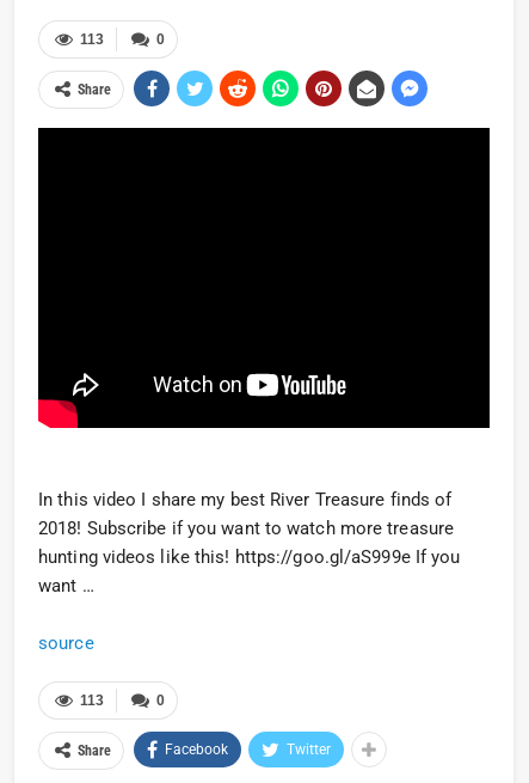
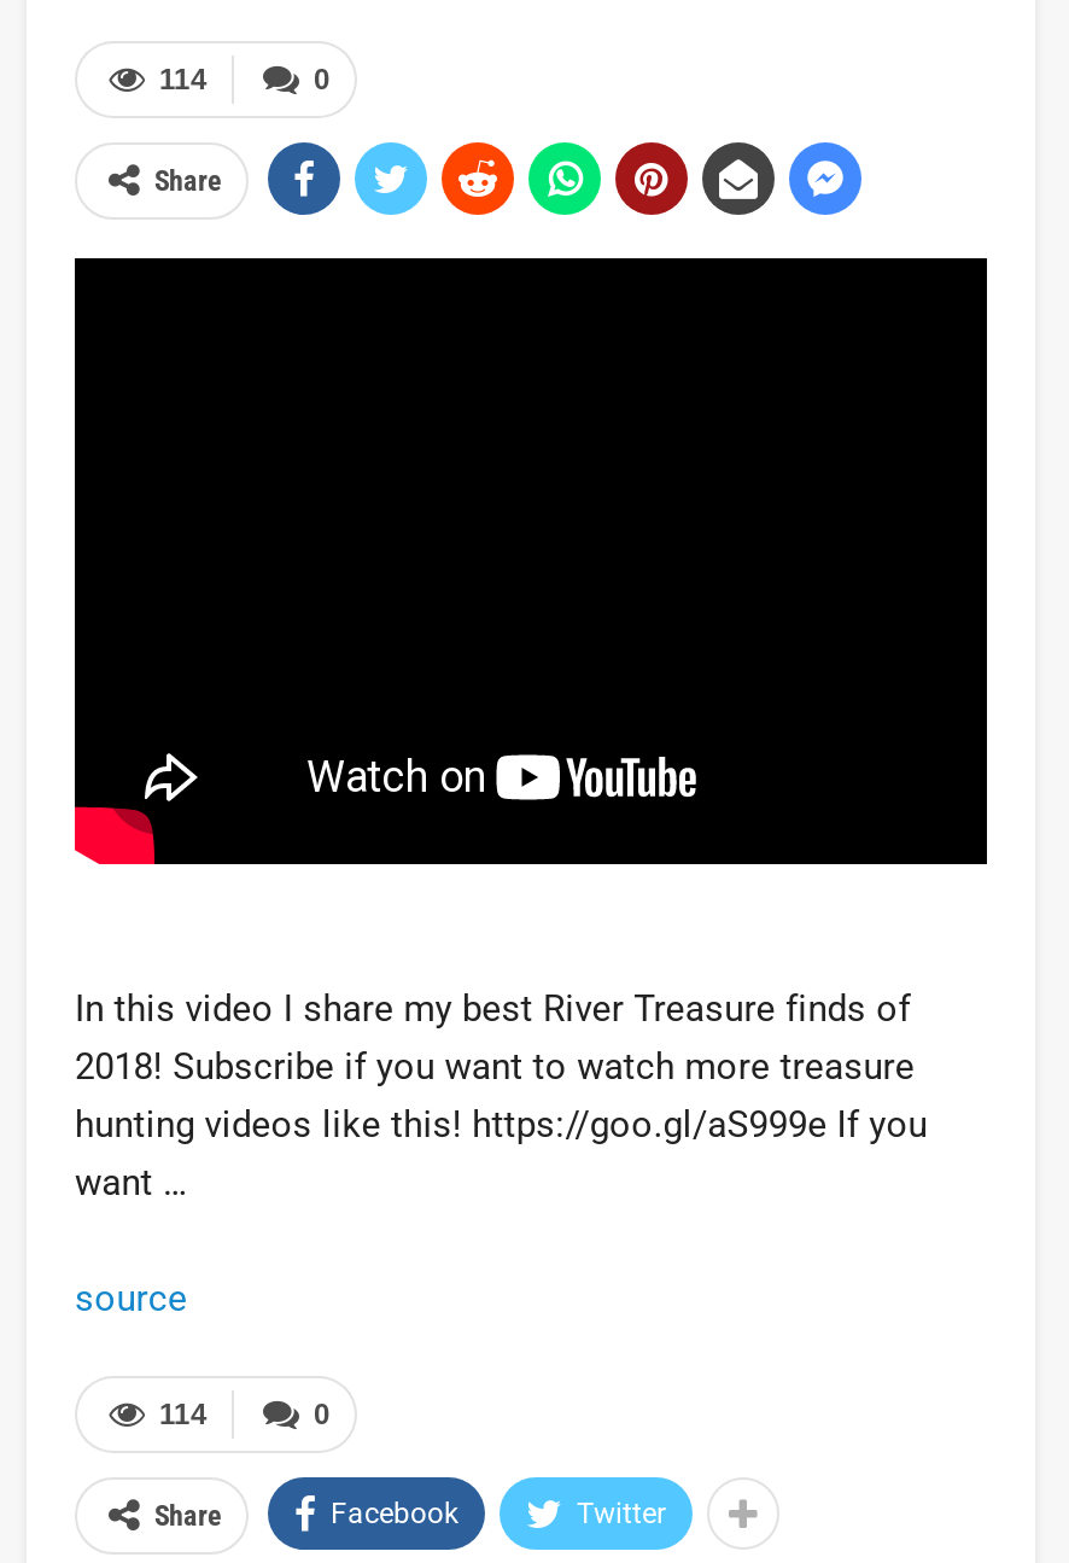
- 113
+ 114

- 113
+ 114
